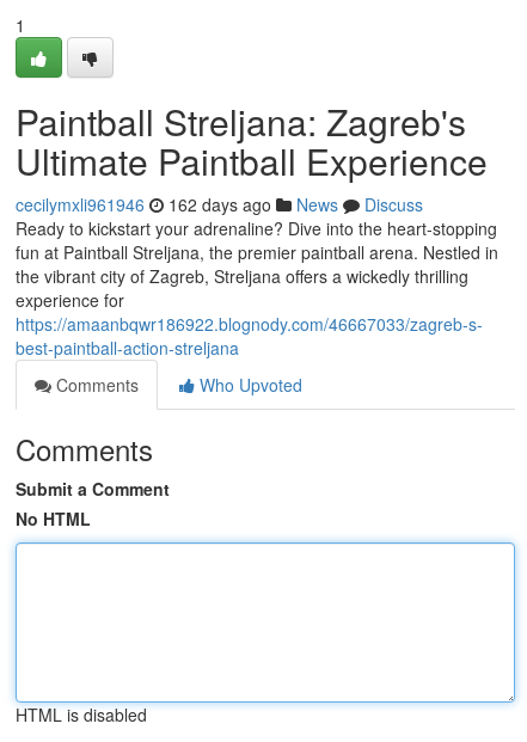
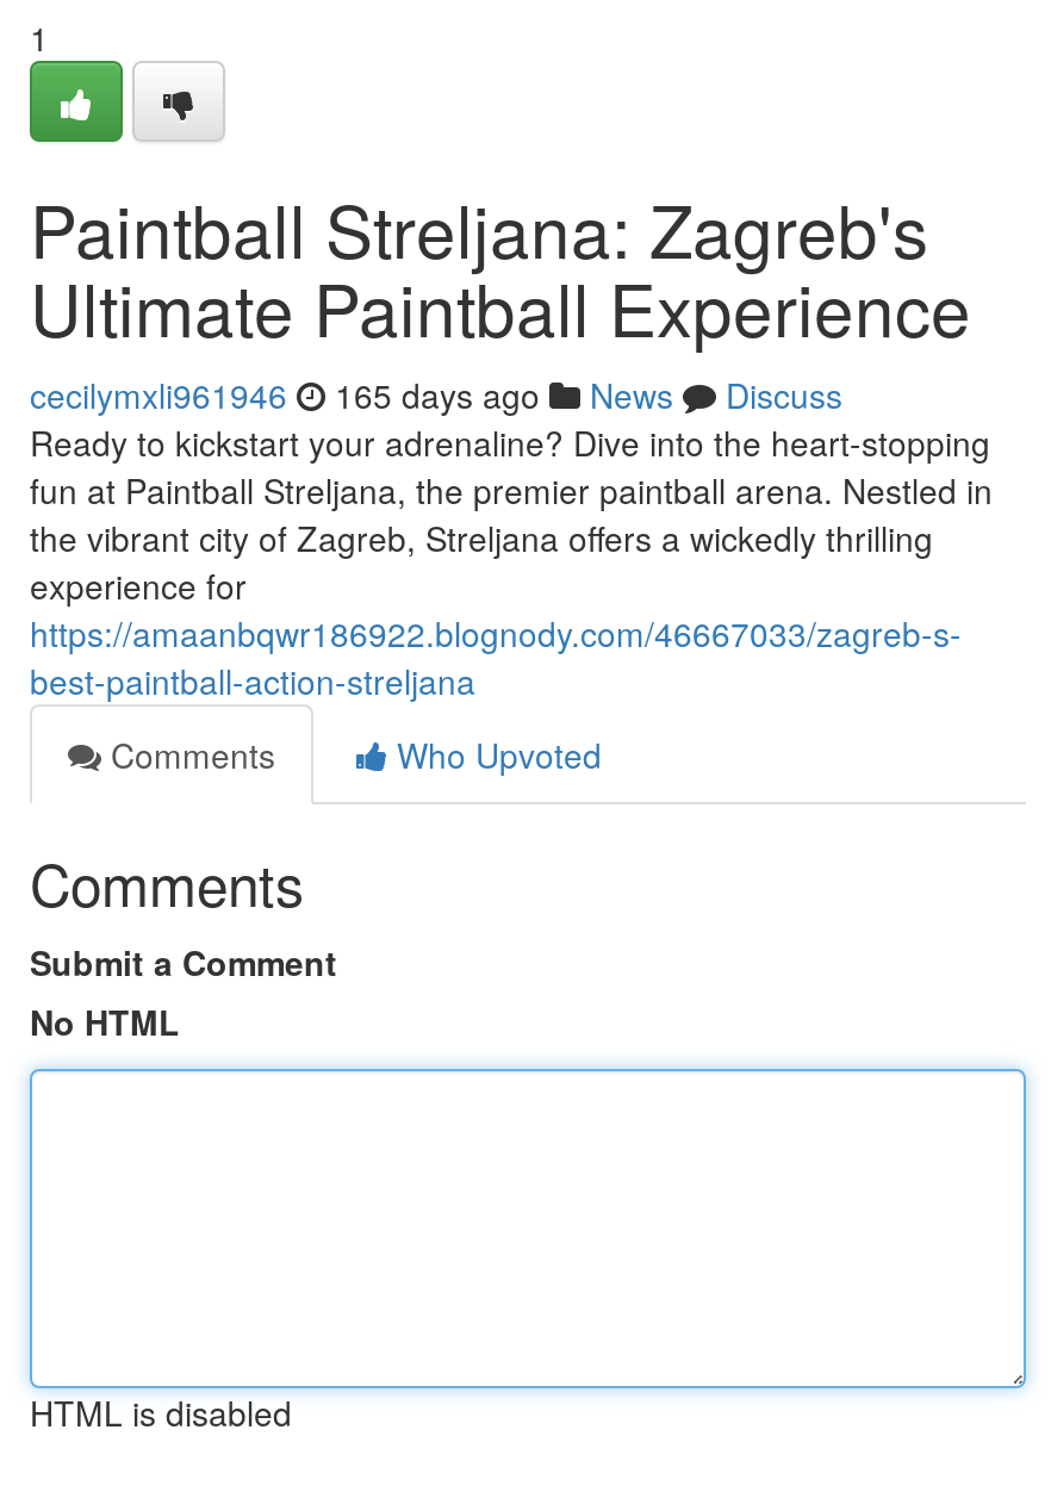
- cecilymxli961946 162 days ago News Discuss
+ cecilymxli961946 165 days ago News Discuss
